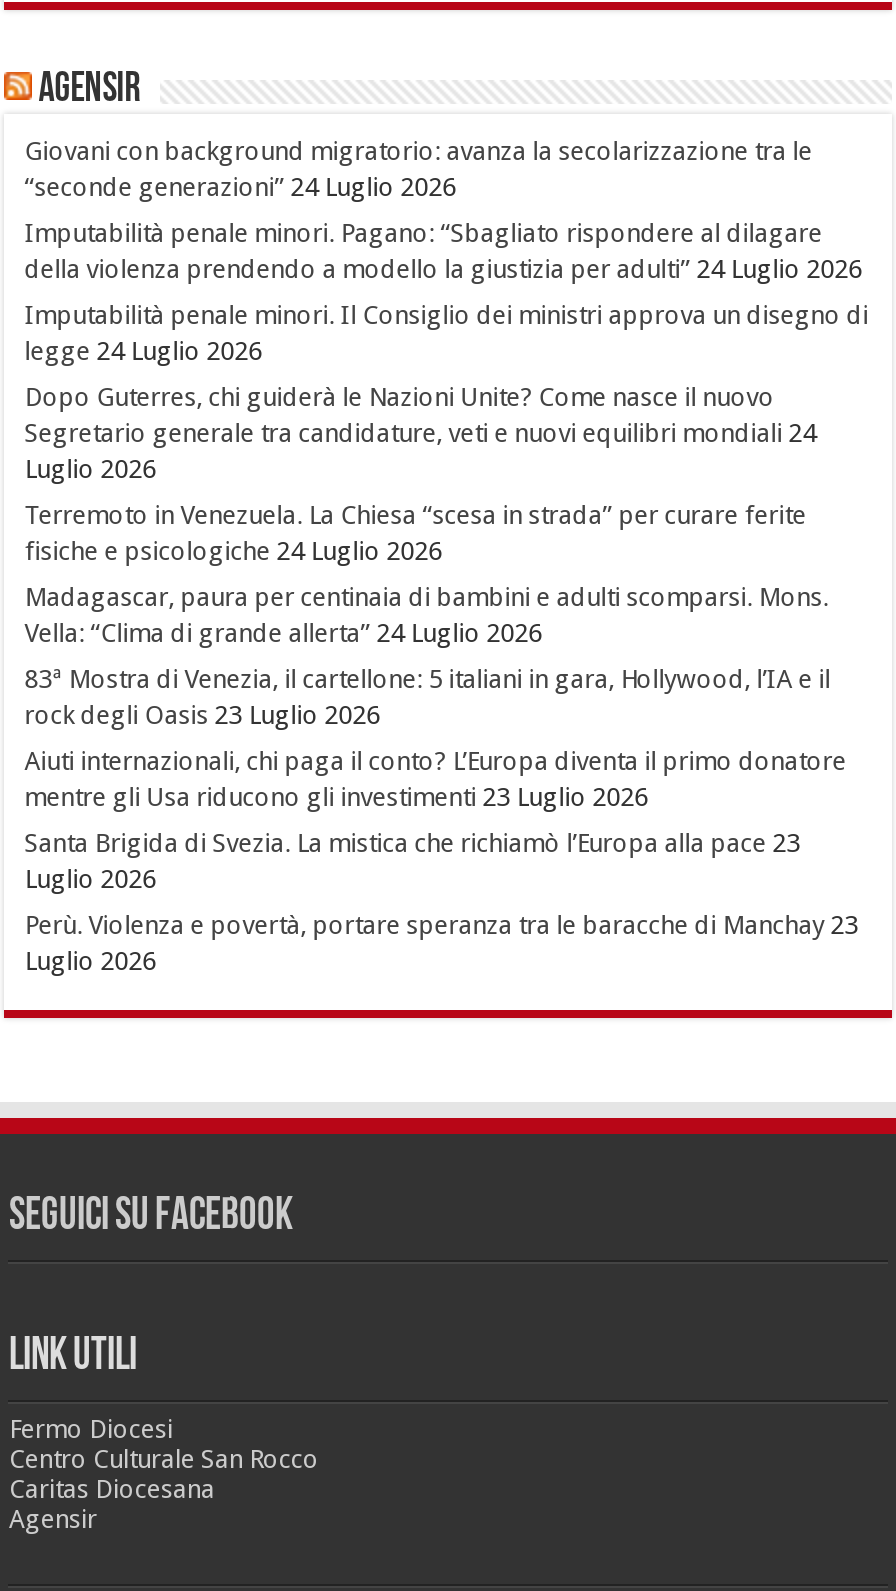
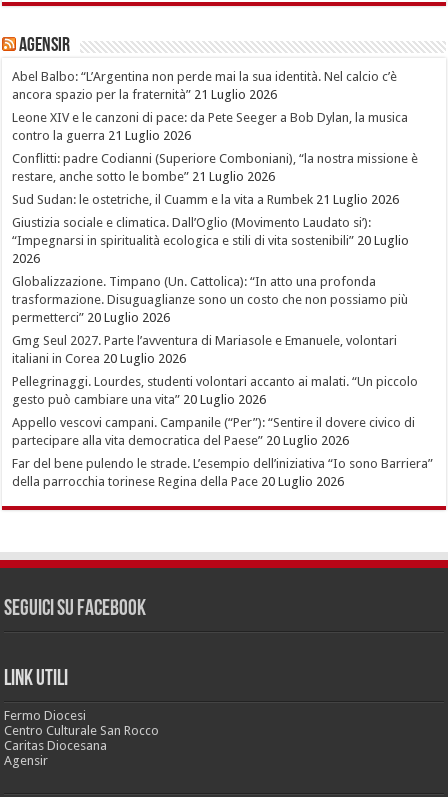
- Giovani con background migratorio: avanza la secolarizzazione tra le
- “seconde generazioni” 24 Luglio 2026
+ Abel Balbo: “L’Argentina non perde mai la sua identità. Nel calcio c’è
+ ancora spazio per la fraternità” 21 Luglio 2026

- Imputabilità penale minori. Pagano: “Sbagliato rispondere al dilagare
- della violenza prendendo a modello la giustizia per adulti” 24 Luglio 2026
+ Leone XIV e le canzoni di pace: da Pete Seeger a Bob Dylan, la musica
+ contro la guerra 21 Luglio 2026

- Imputabilità penale minori. Il Consiglio dei ministri approva un disegno di
- legge 24 Luglio 2026
+ Conflitti: padre Codianni (Superiore Comboniani), “la nostra missione è
+ restare, anche sotto le bombe” 21 Luglio 2026

- Dopo Guterres, chi guiderà le Nazioni Unite? Come nasce il nuovo
- Segretario generale tra candidature, veti e nuovi equilibri mondiali 24
- Luglio 2026
+ Sud Sudan: le ostetriche, il Cuamm e la vita a Rumbek 21 Luglio 2026

- Terremoto in Venezuela. La Chiesa “scesa in strada” per curare ferite
- fisiche e psicologiche 24 Luglio 2026
+ Giustizia sociale e climatica. Dall’Oglio (Movimento Laudato si’):
+ “Impegnarsi in spiritualità ecologica e stili di vita sostenibili” 20 Luglio
+ 2026

- Madagascar, paura per centinaia di bambini e adulti scomparsi. Mons.
- Vella: “Clima di grande allerta” 24 Luglio 2026
+ Globalizzazione. Timpano (Un. Cattolica): “In atto una profonda
+ trasformazione. Disuguaglianze sono un costo che non possiamo più
+ permetterci” 20 Luglio 2026

- 83ª Mostra di Venezia, il cartellone: 5 italiani in gara, Hollywood, l’IA e il
- rock degli Oasis 23 Luglio 2026
+ Gmg Seul 2027. Parte l’avventura di Mariasole e Emanuele, volontari
+ italiani in Corea 20 Luglio 2026

- Aiuti internazionali, chi paga il conto? L’Europa diventa il primo donatore
- mentre gli Usa riducono gli investimenti 23 Luglio 2026
+ Pellegrinaggi. Lourdes, studenti volontari accanto ai malati. “Un piccolo
+ gesto può cambiare una vita” 20 Luglio 2026

- Santa Brigida di Svezia. La mistica che richiamò l’Europa alla pace 23
- Luglio 2026
+ Appello vescovi campani. Campanile (“Per”): “Sentire il dovere civico di
+ partecipare alla vita democratica del Paese” 20 Luglio 2026

- Perù. Violenza e povertà, portare speranza tra le baracche di Manchay 23
- Luglio 2026
+ Far del bene pulendo le strade. L’esempio dell’iniziativa “Io sono Barriera”
+ della parrocchia torinese Regina della Pace 20 Luglio 2026
